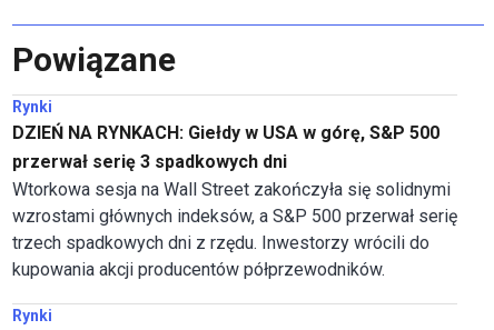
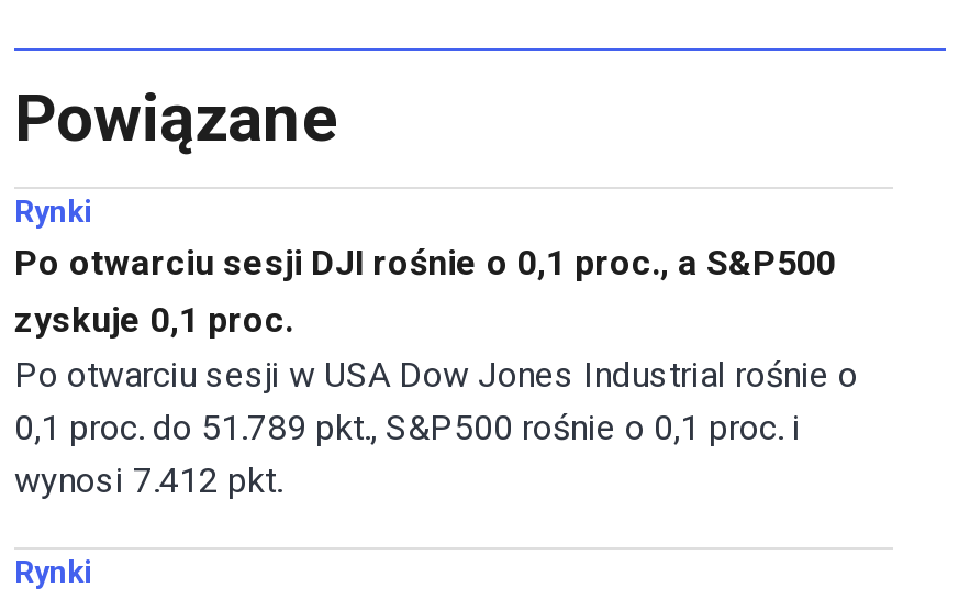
- DZIEŃ NA RYNKACH: Giełdy w USA w górę, S&P 500
- przerwał serię 3 spadkowych dni
- Wtorkowa sesja na Wall Street zakończyła się solidnymi
- wzrostami głównych indeksów, a S&P 500 przerwał serię
- trzech spadkowych dni z rzędu. Inwestorzy wrócili do
- kupowania akcji producentów półprzewodników.
+ Po otwarciu sesji DJI rośnie o 0,1 proc., a S&P500
+ zyskuje 0,1 proc.
+ Po otwarciu sesji w USA Dow Jones Industrial rośnie o
+ 0,1 proc. do 51.789 pkt., S&P500 rośnie o 0,1 proc. i
+ wynosi 7.412 pkt.
